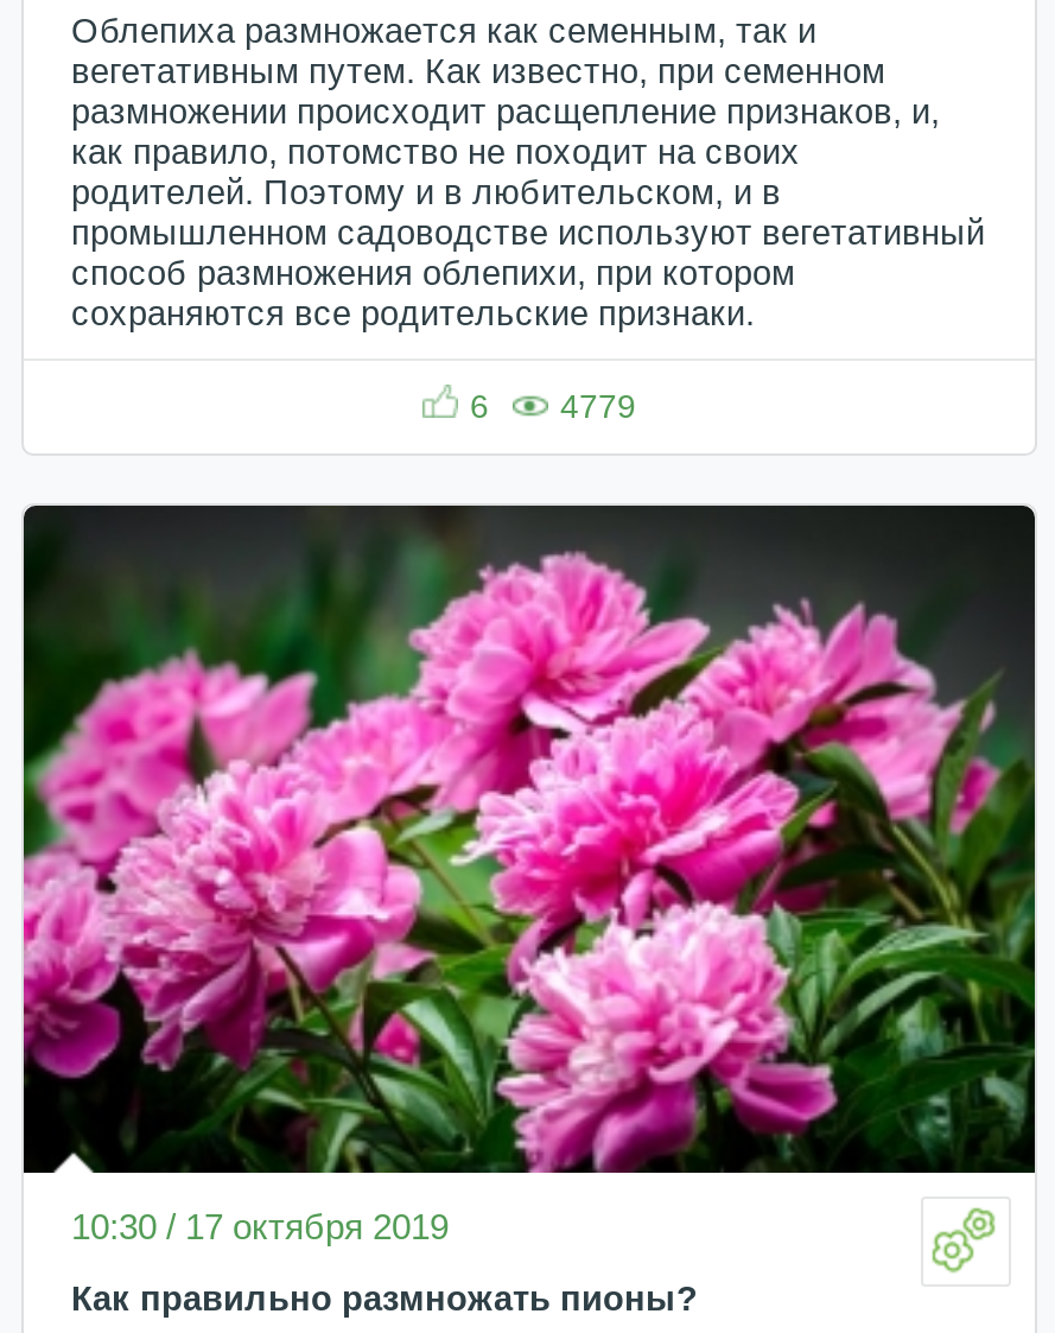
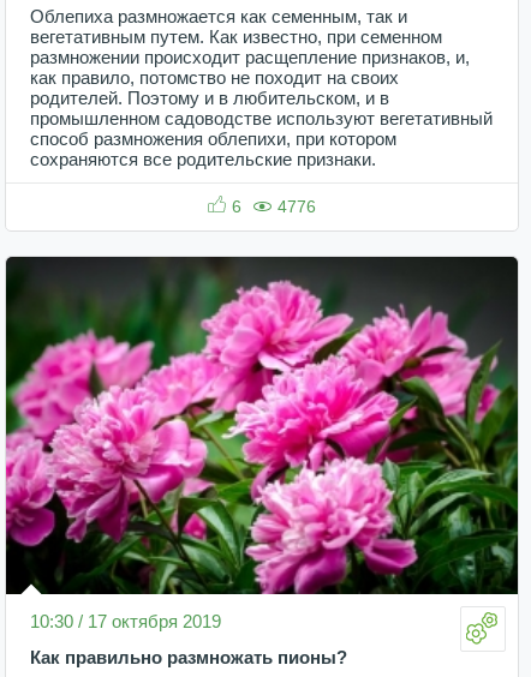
- 6 4779
+ 6 4776
